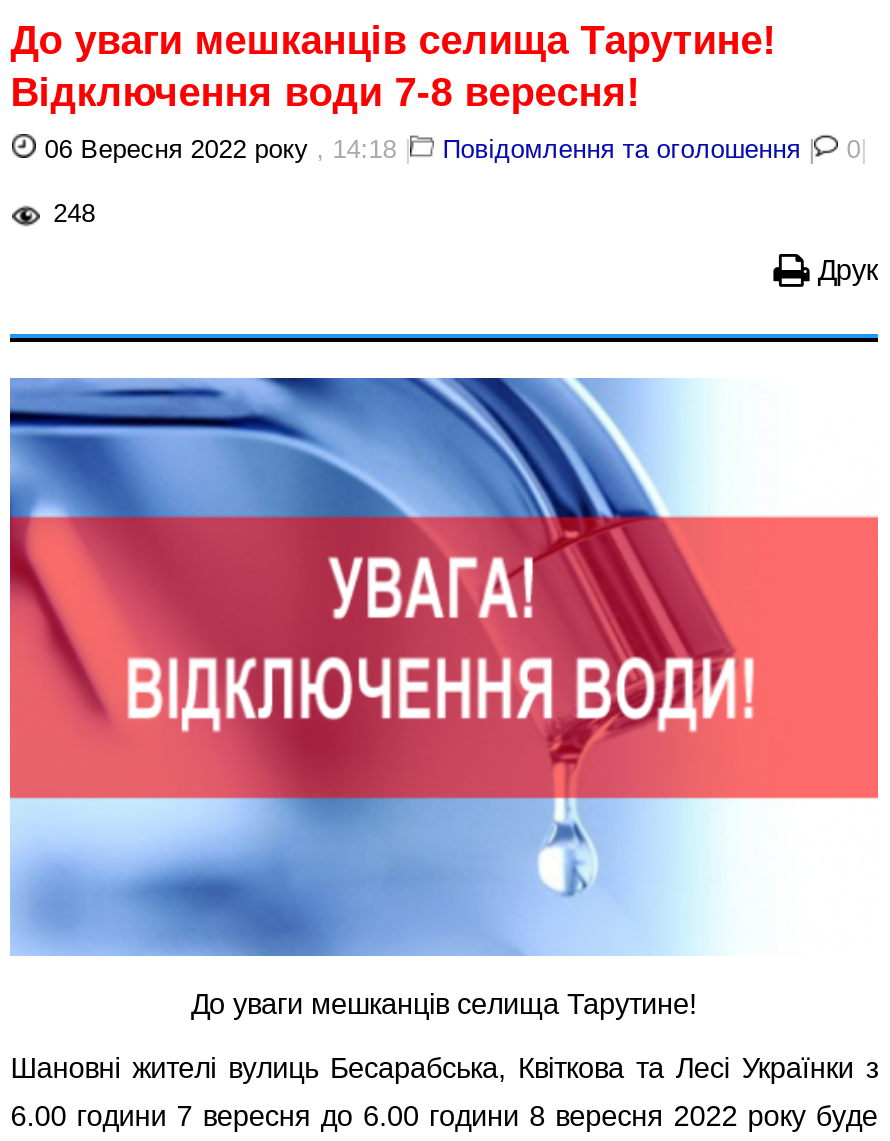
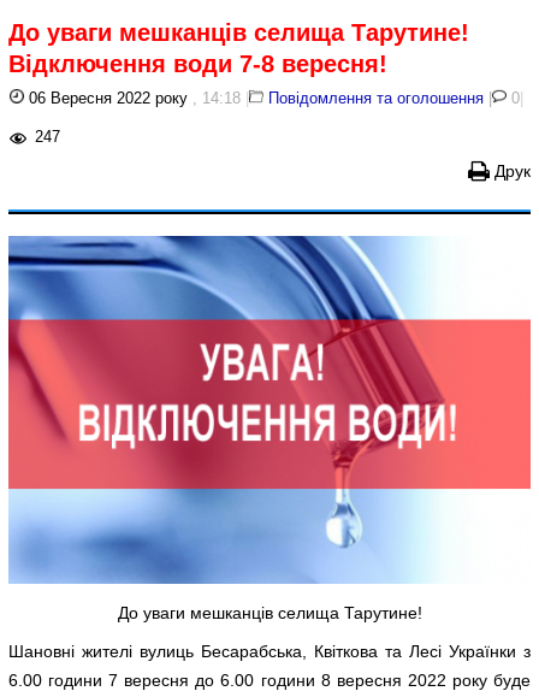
- 248
+ 247
